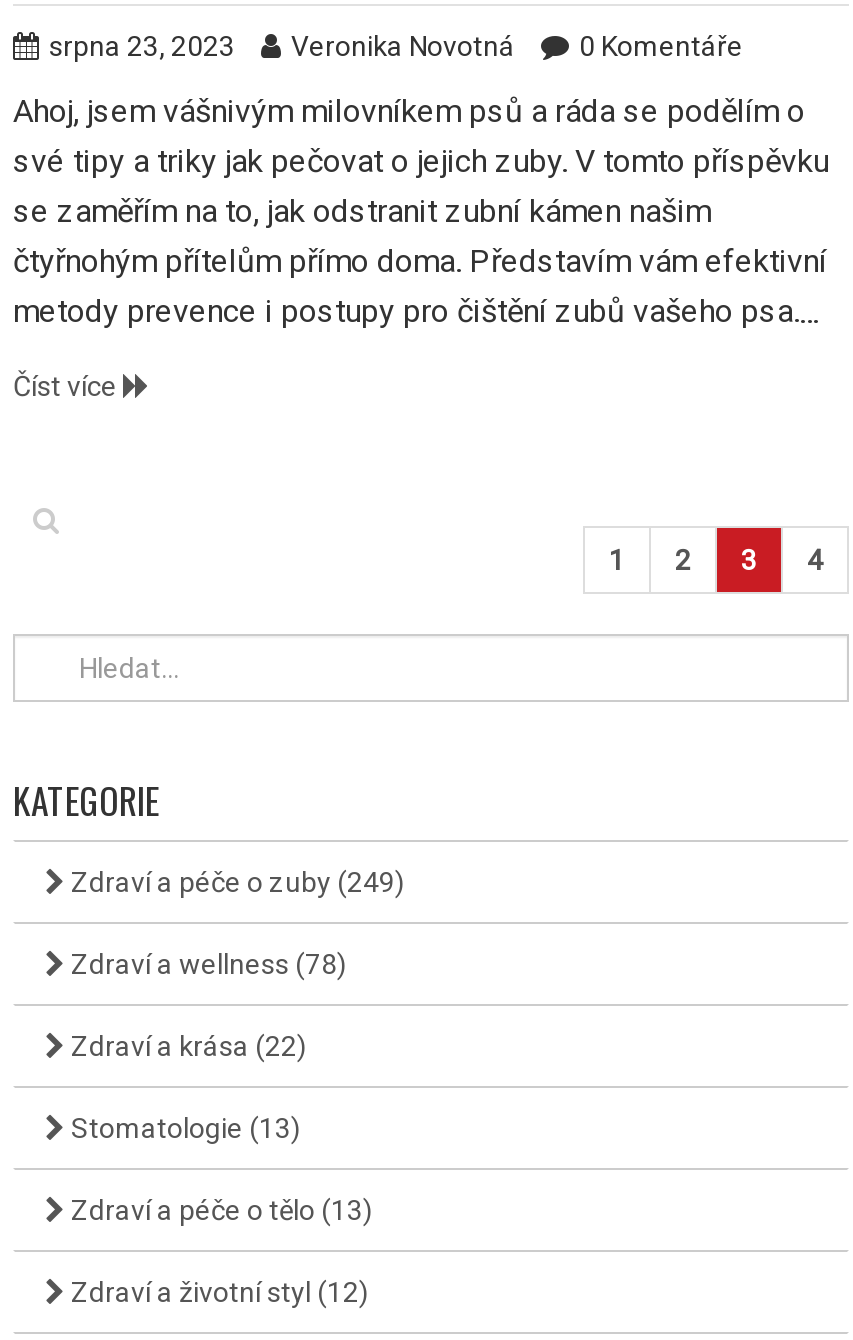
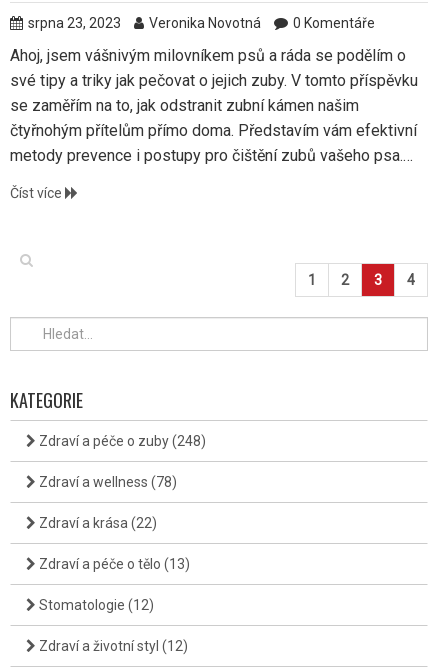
- Zdraví a péče o zuby (249)
+ Zdraví a péče o zuby (248)

- Stomatologie (13)

moved up: Zdraví a péče o tělo (13)

+ Stomatologie (12)
